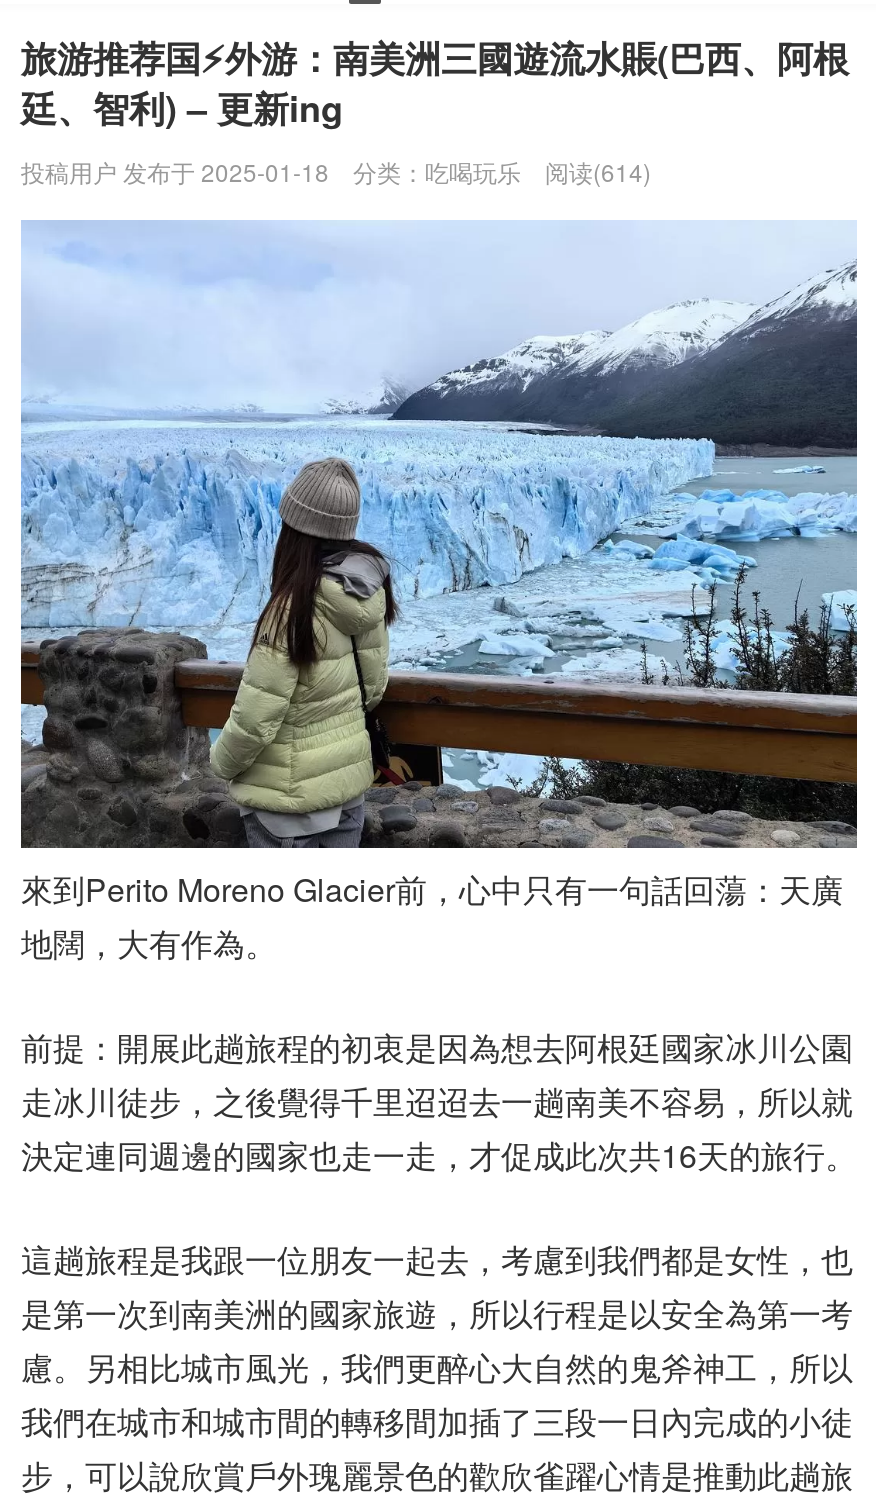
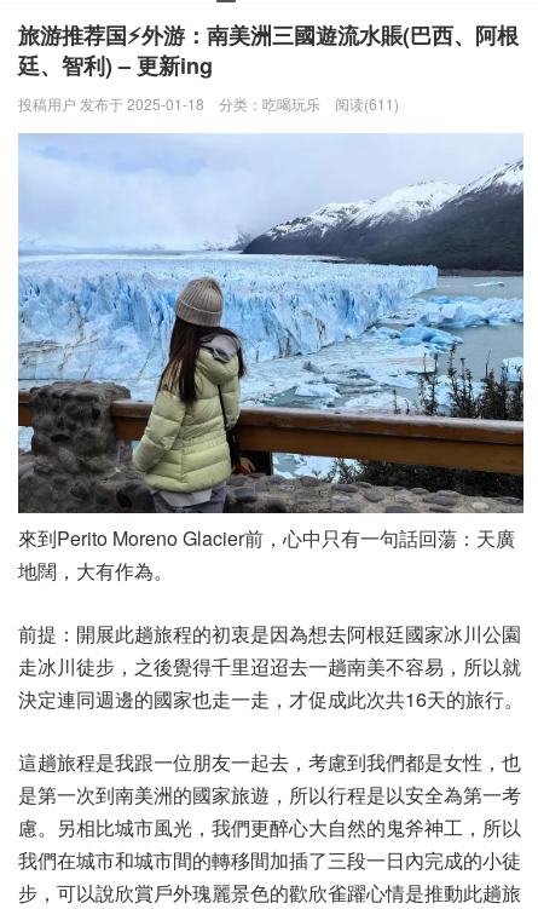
- 阅读(614)
+ 阅读(611)
